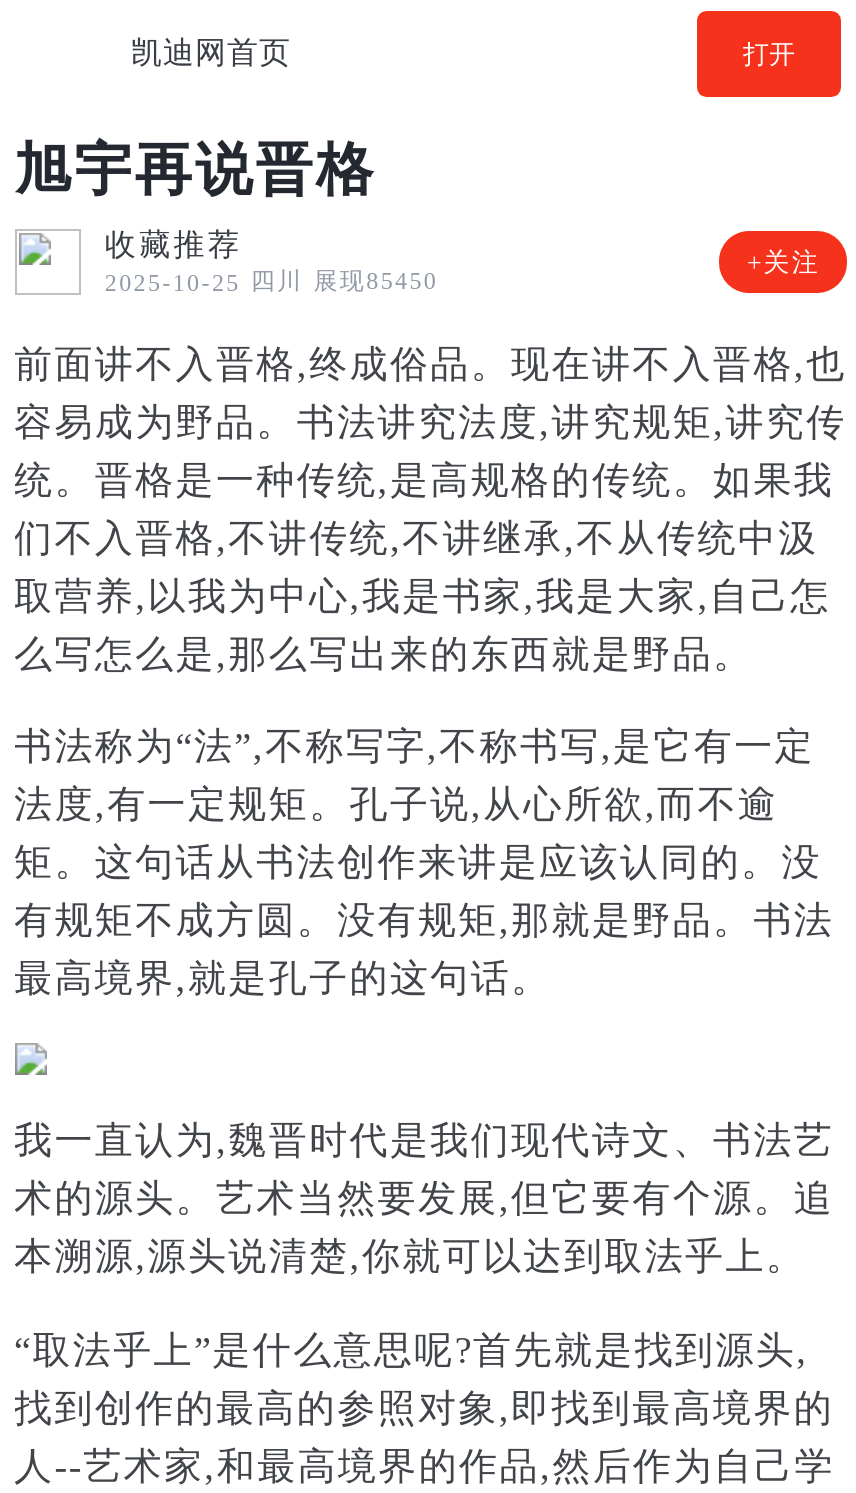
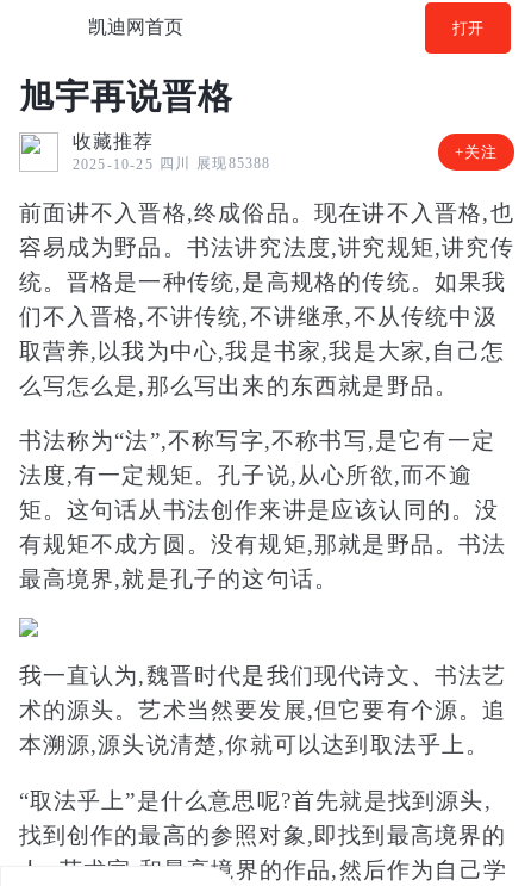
- 2025-10-25 四川 展现85450
+ 2025-10-25 四川 展现85388
